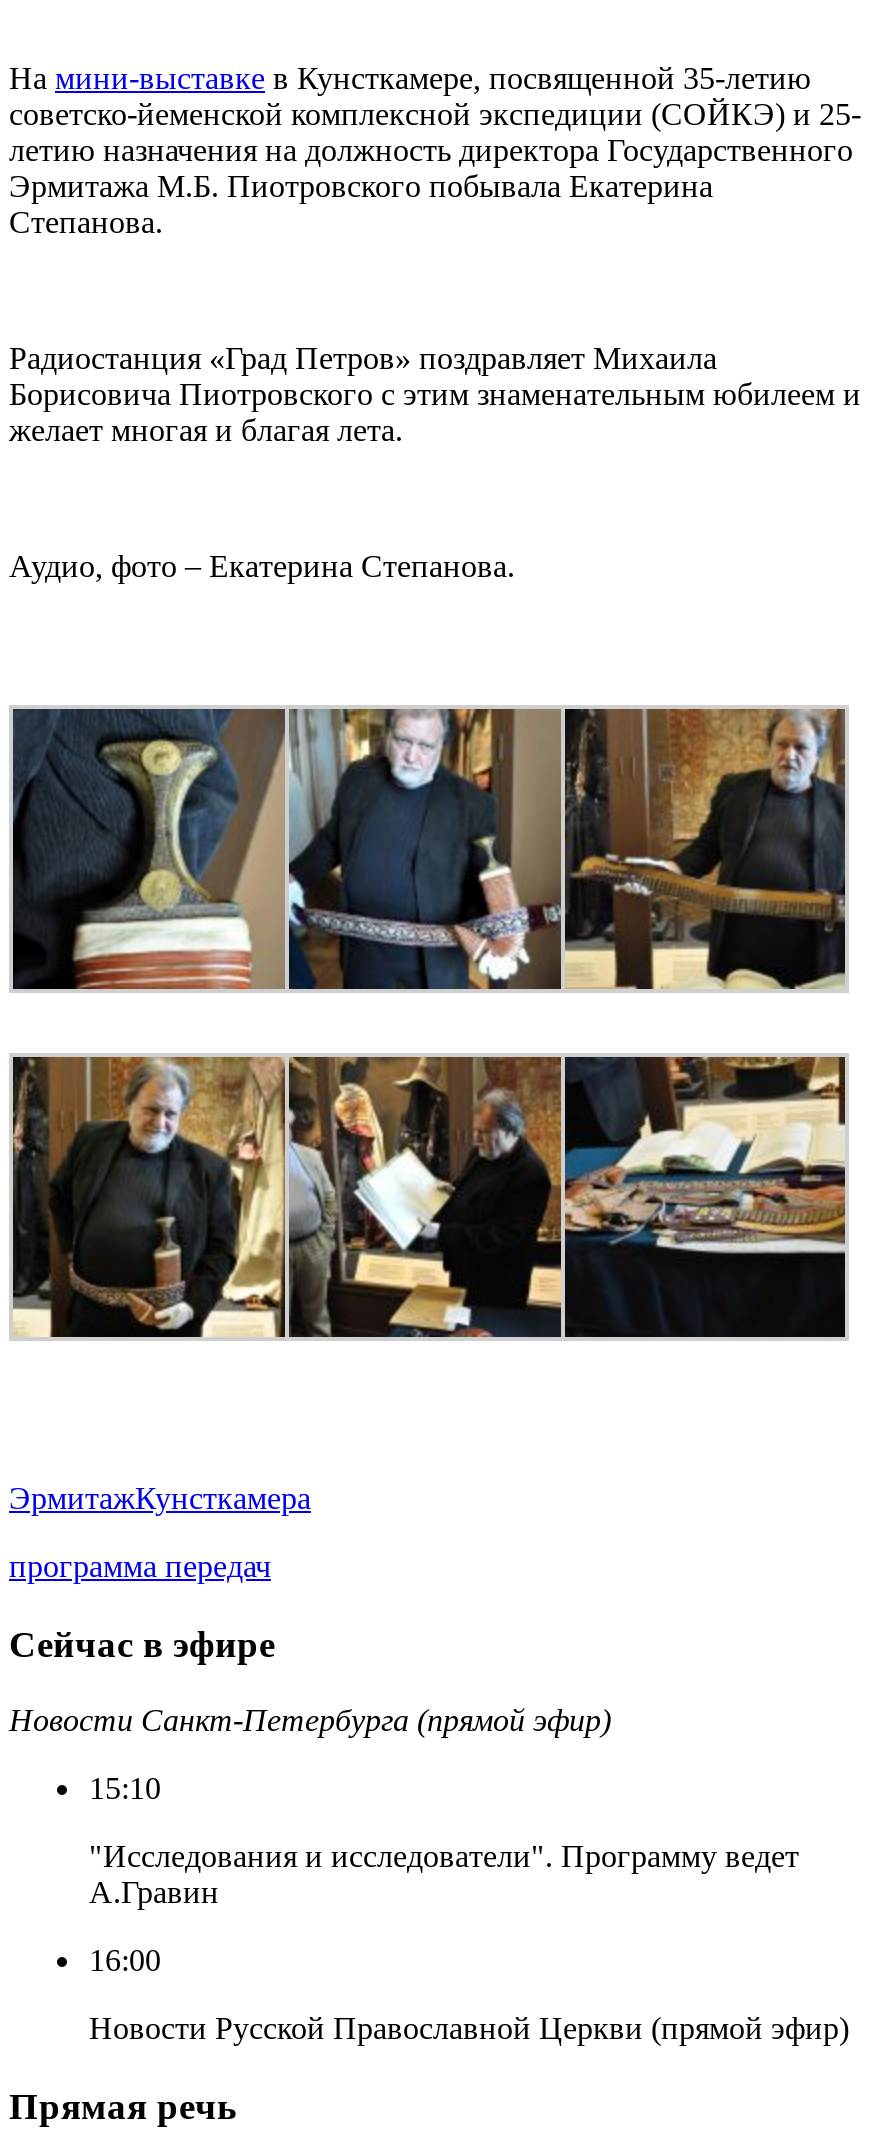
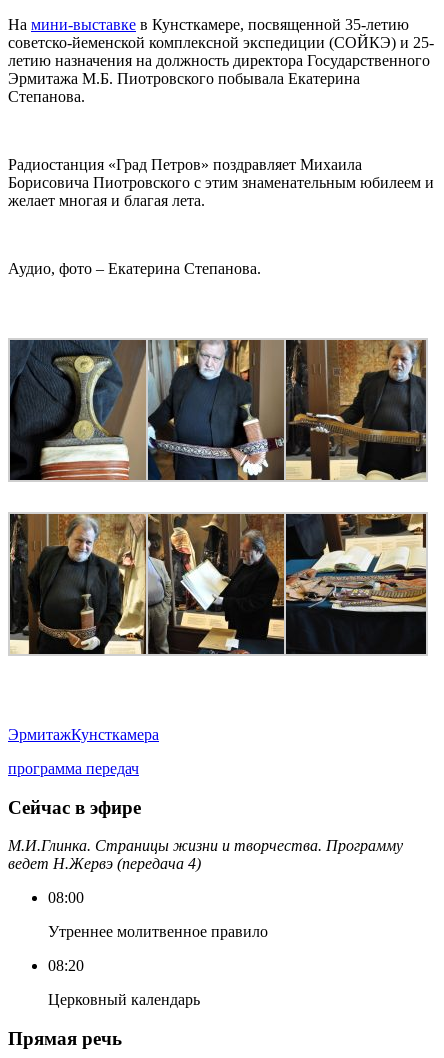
- Новости Санкт-Петербурга (прямой эфир)
+ М.И.Глинка. Страницы жизни и творчества. Программу
+ ведет Н.Жервэ (передача 4)

- 15:10
+ 08:00

- "Исследования и исследователи". Программу ведет
- А.Гравин
+ Утреннее молитвенное правило

- 16:00
+ 08:20

- Новости Русской Православной Церкви (прямой эфир)
+ Церковный календарь
